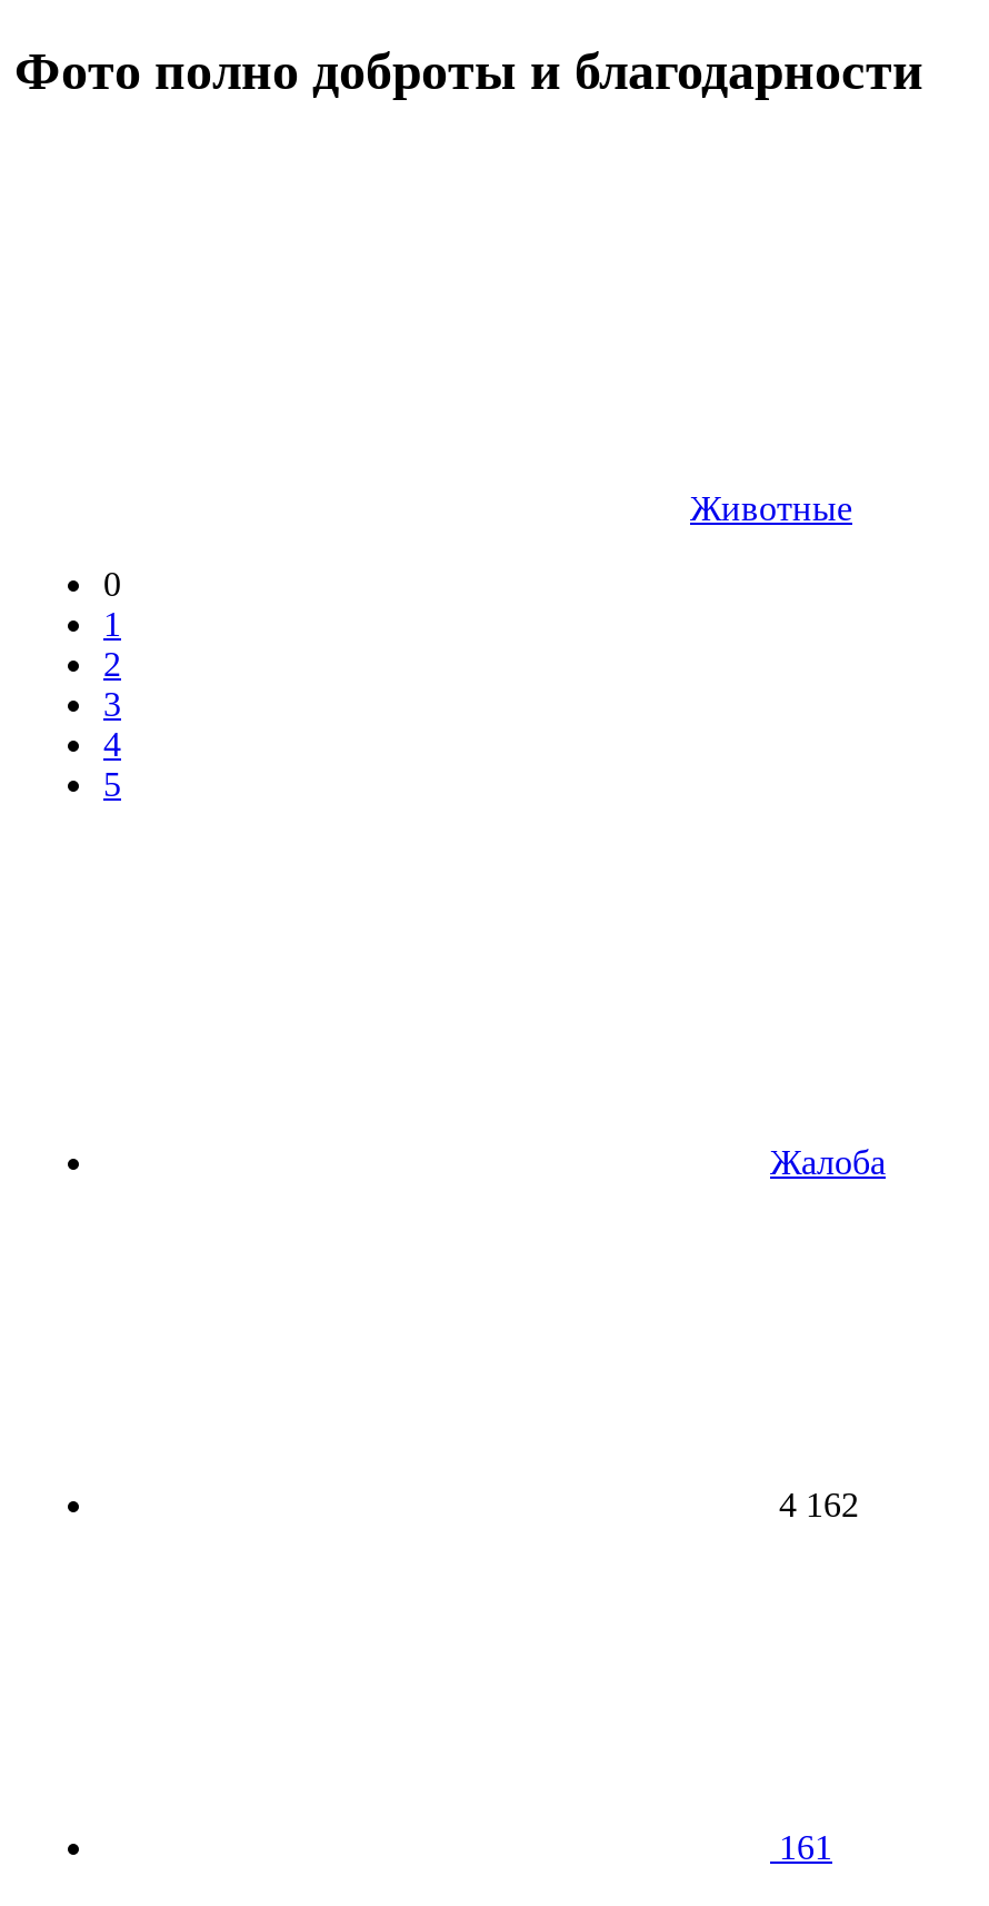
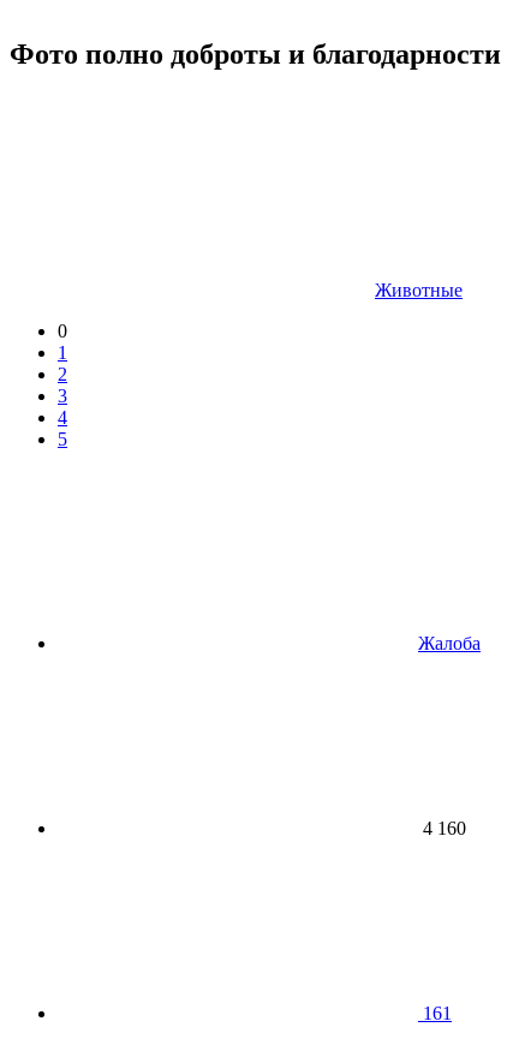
- 4 162
+ 4 160
